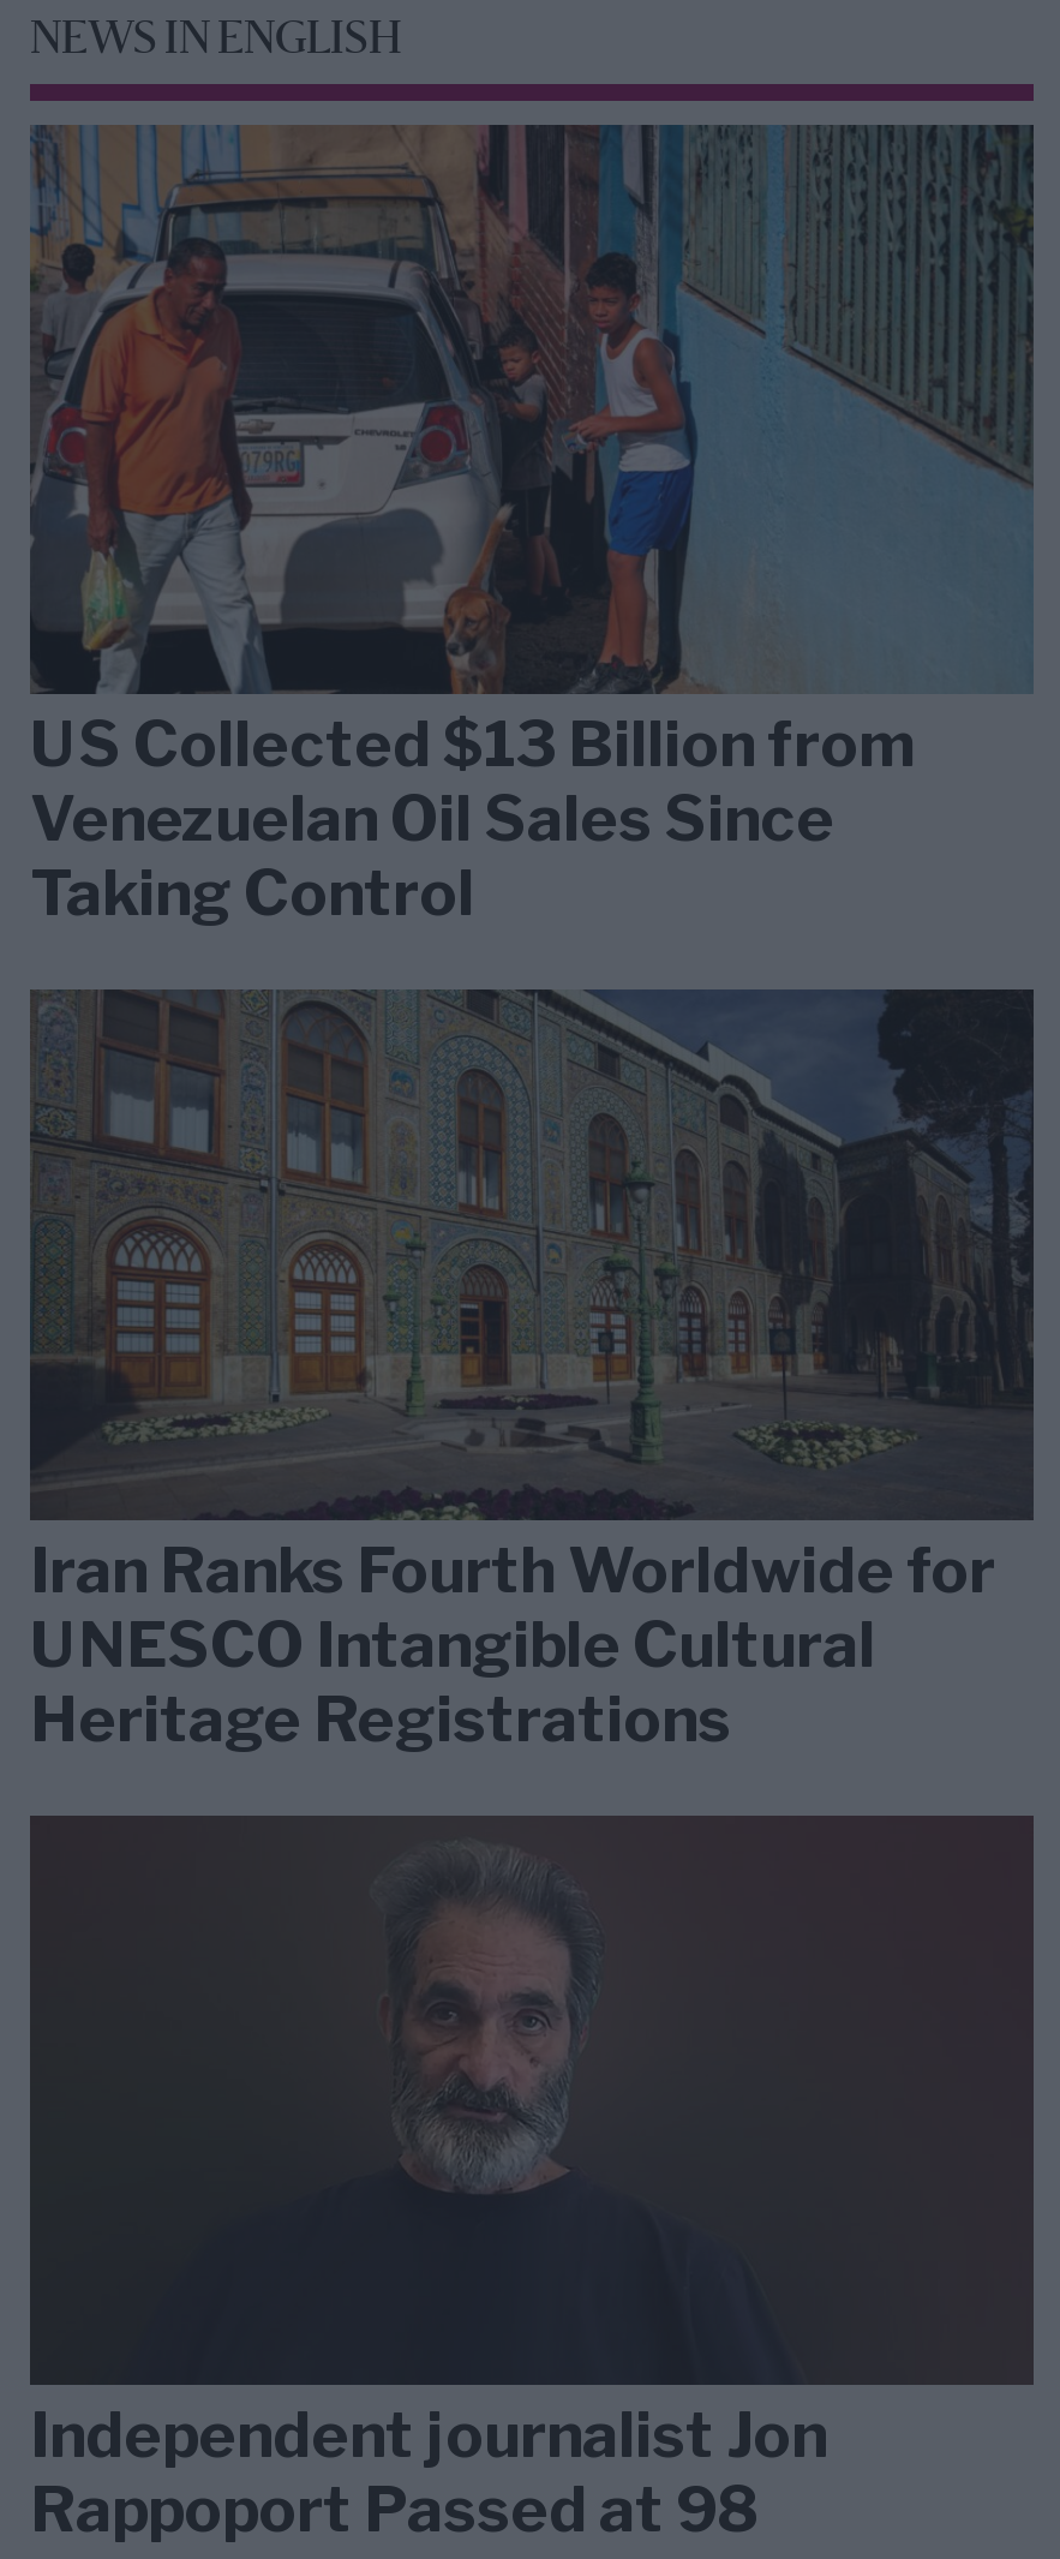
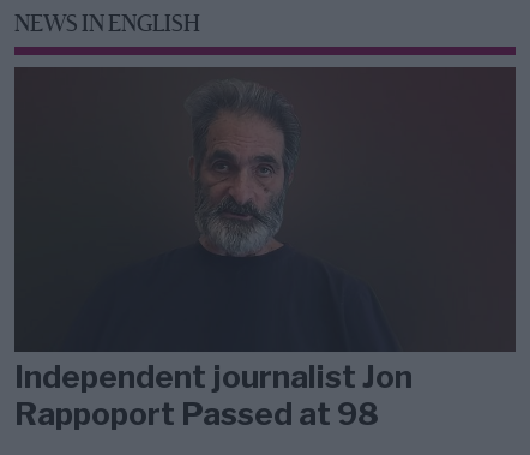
- [image]
- US Collected $13 Billion from
- Venezuelan Oil Sales Since
- Taking Control

- [image]
- Iran Ranks Fourth Worldwide for
- UNESCO Intangible Cultural
- Heritage Registrations
